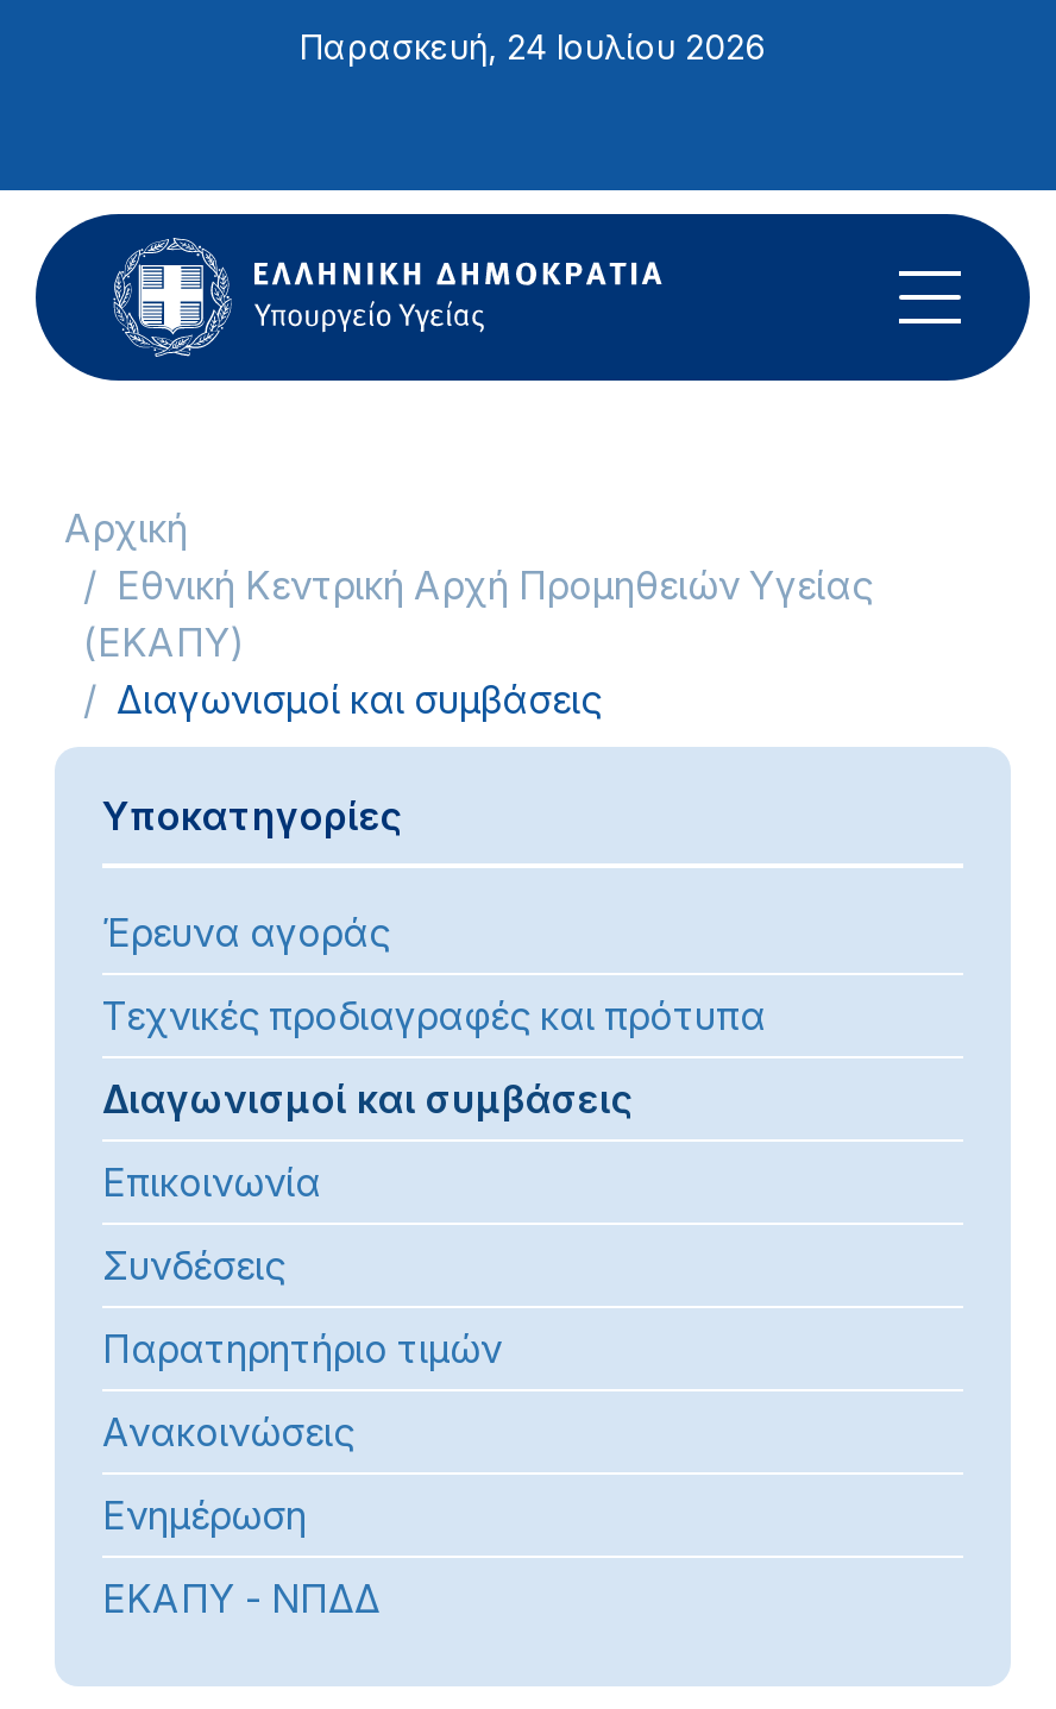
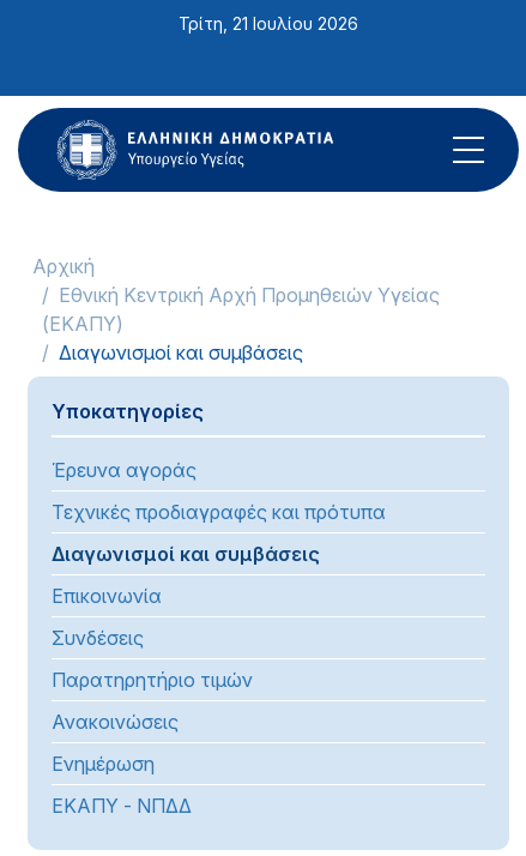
- Παρασκευή, 24 Ιουλίου 2026
+ Τρίτη, 21 Ιουλίου 2026
